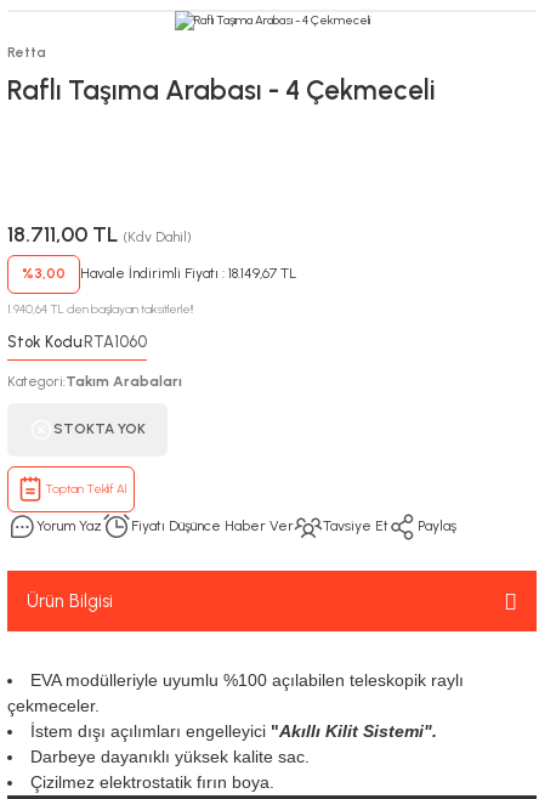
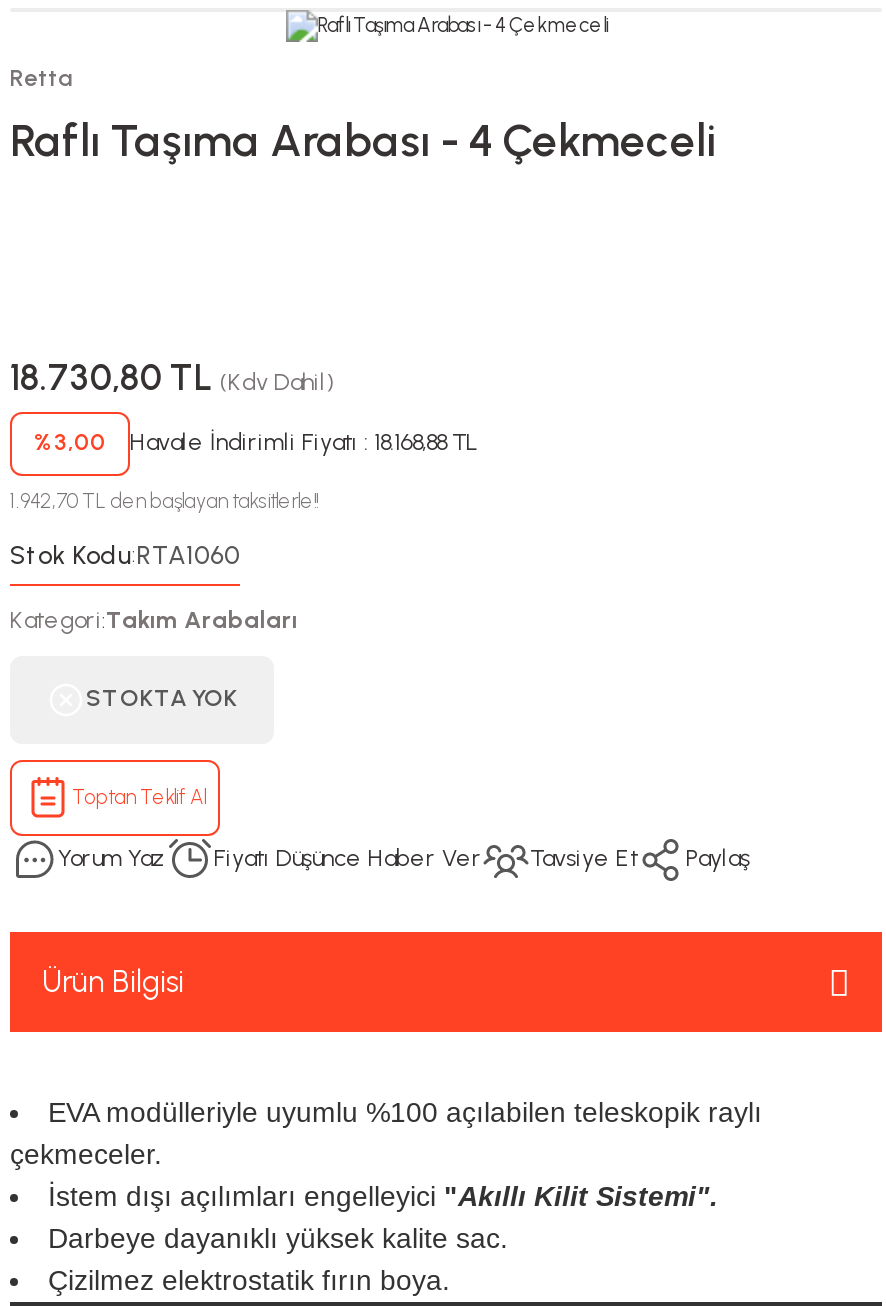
- 18.711,00 TL (Kdv Dahil)
+ 18.730,80 TL (Kdv Dahil)

- Havale İndirimli Fiyatı : 18.149,67 TL
+ Havale İndirimli Fiyatı : 18.168,88 TL

- 1.940,64 TL den başlayan taksitlerle!!
+ 1.942,70 TL den başlayan taksitlerle!!
